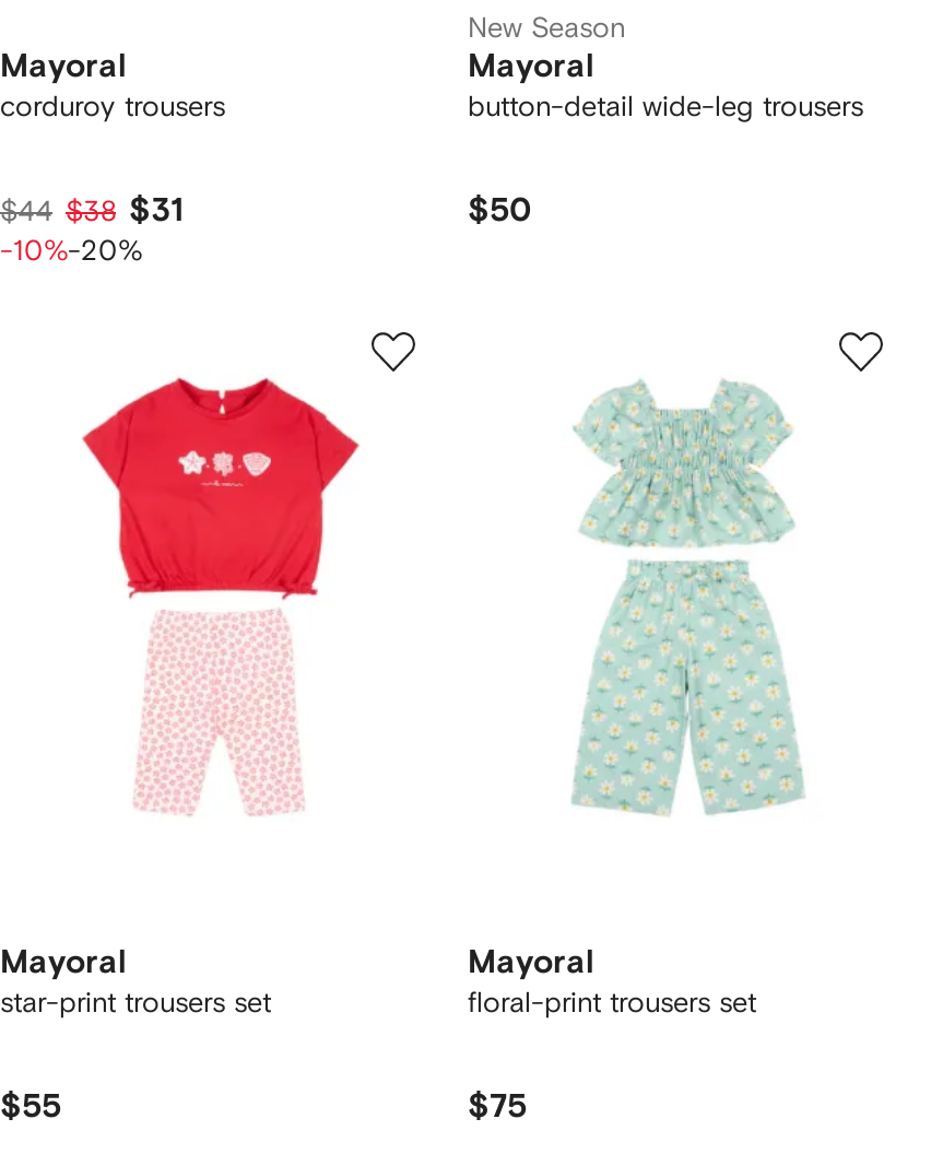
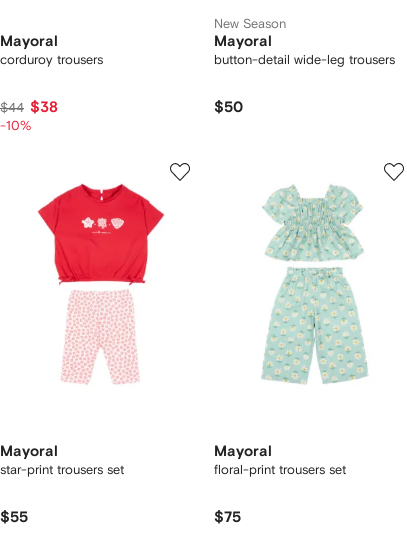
- $44 $38 $31
- -10%-20%
+ $44 $38
+ -10%
